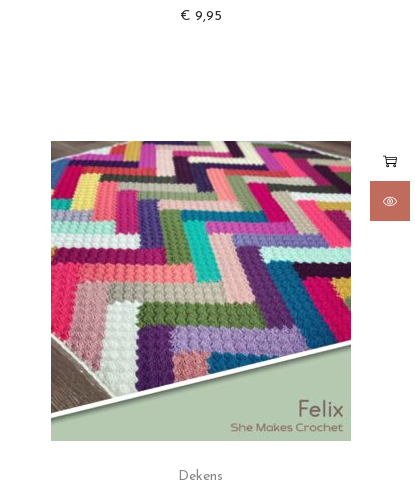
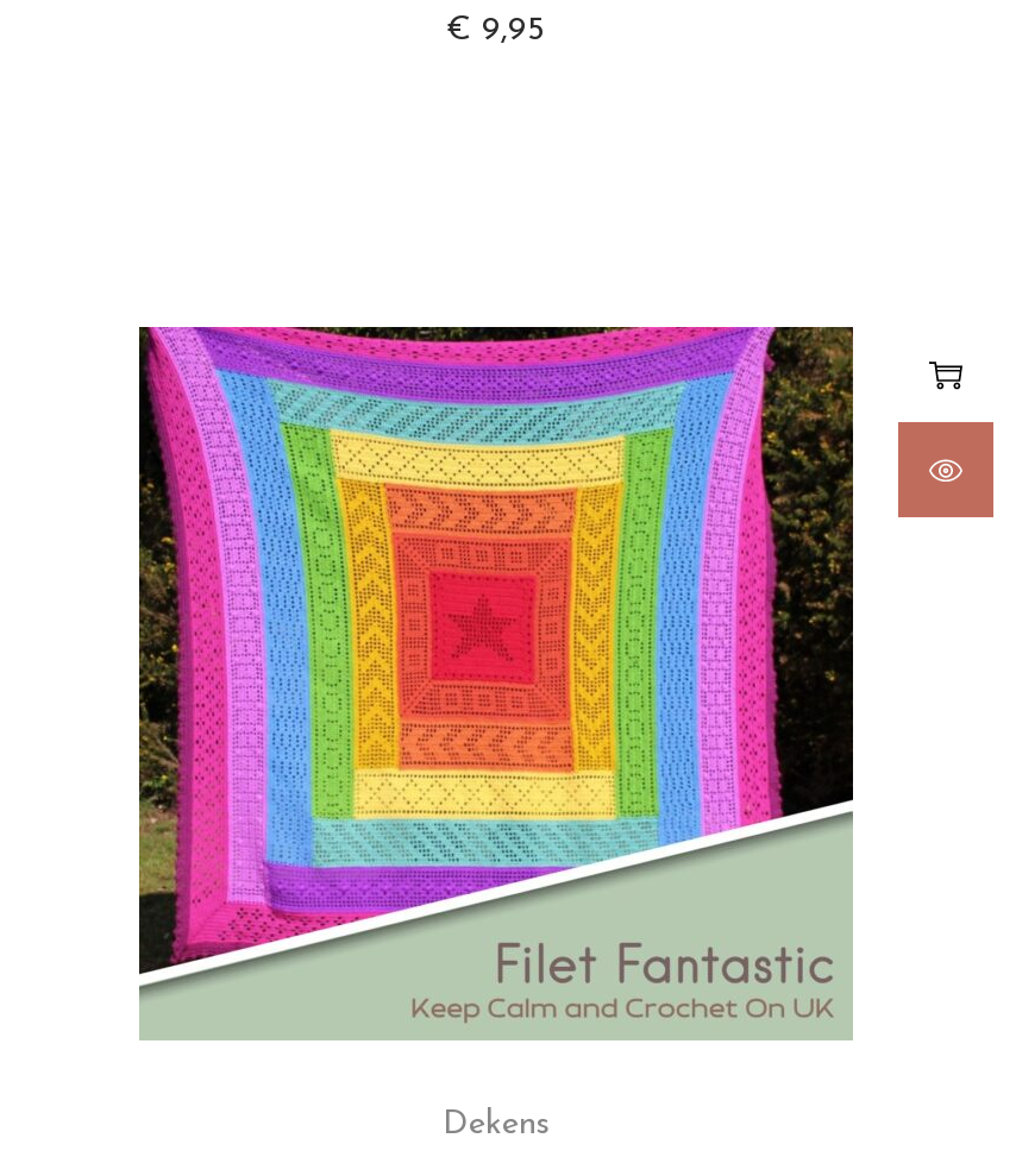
- [image]
+ [image]
